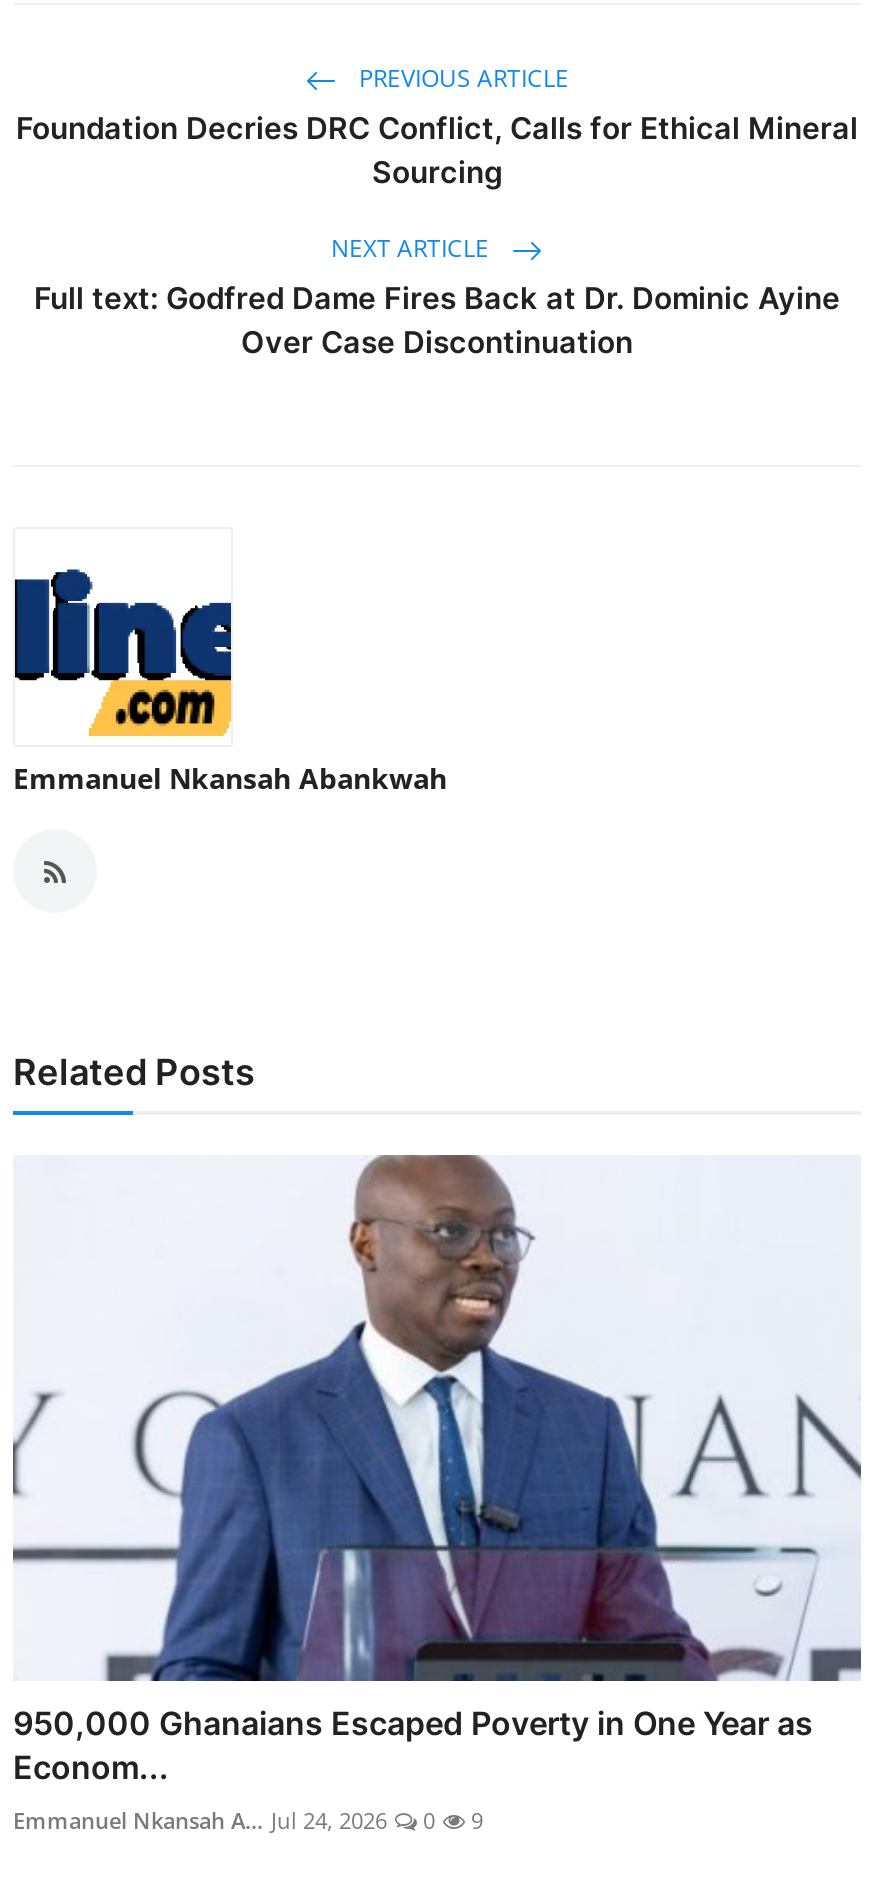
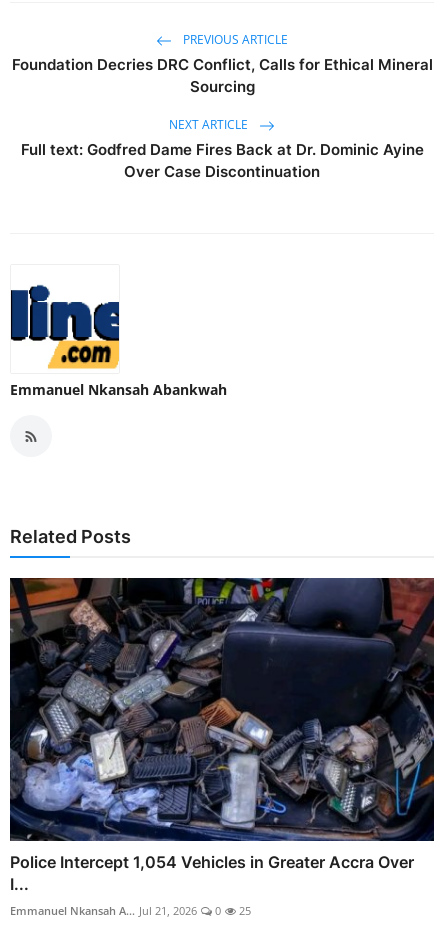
- [image]
- 950,000 Ghanaians Escaped Poverty in One Year as
- Econom...
- Emmanuel Nkansah A... Jul 24, 2026
+ [image]
+ Police Intercept 1,054 Vehicles in Greater Accra Over
+ I...
+ Emmanuel Nkansah A... Jul 21, 2026

- 9
+ 25
